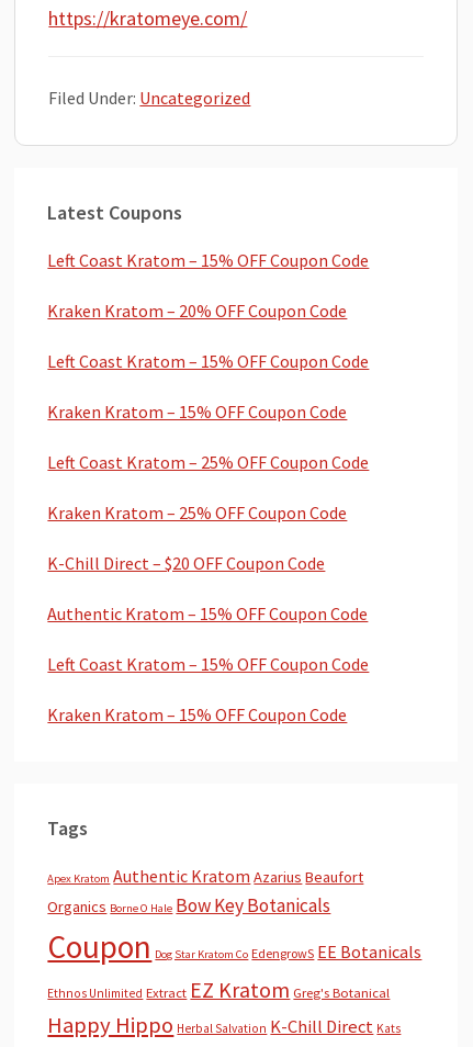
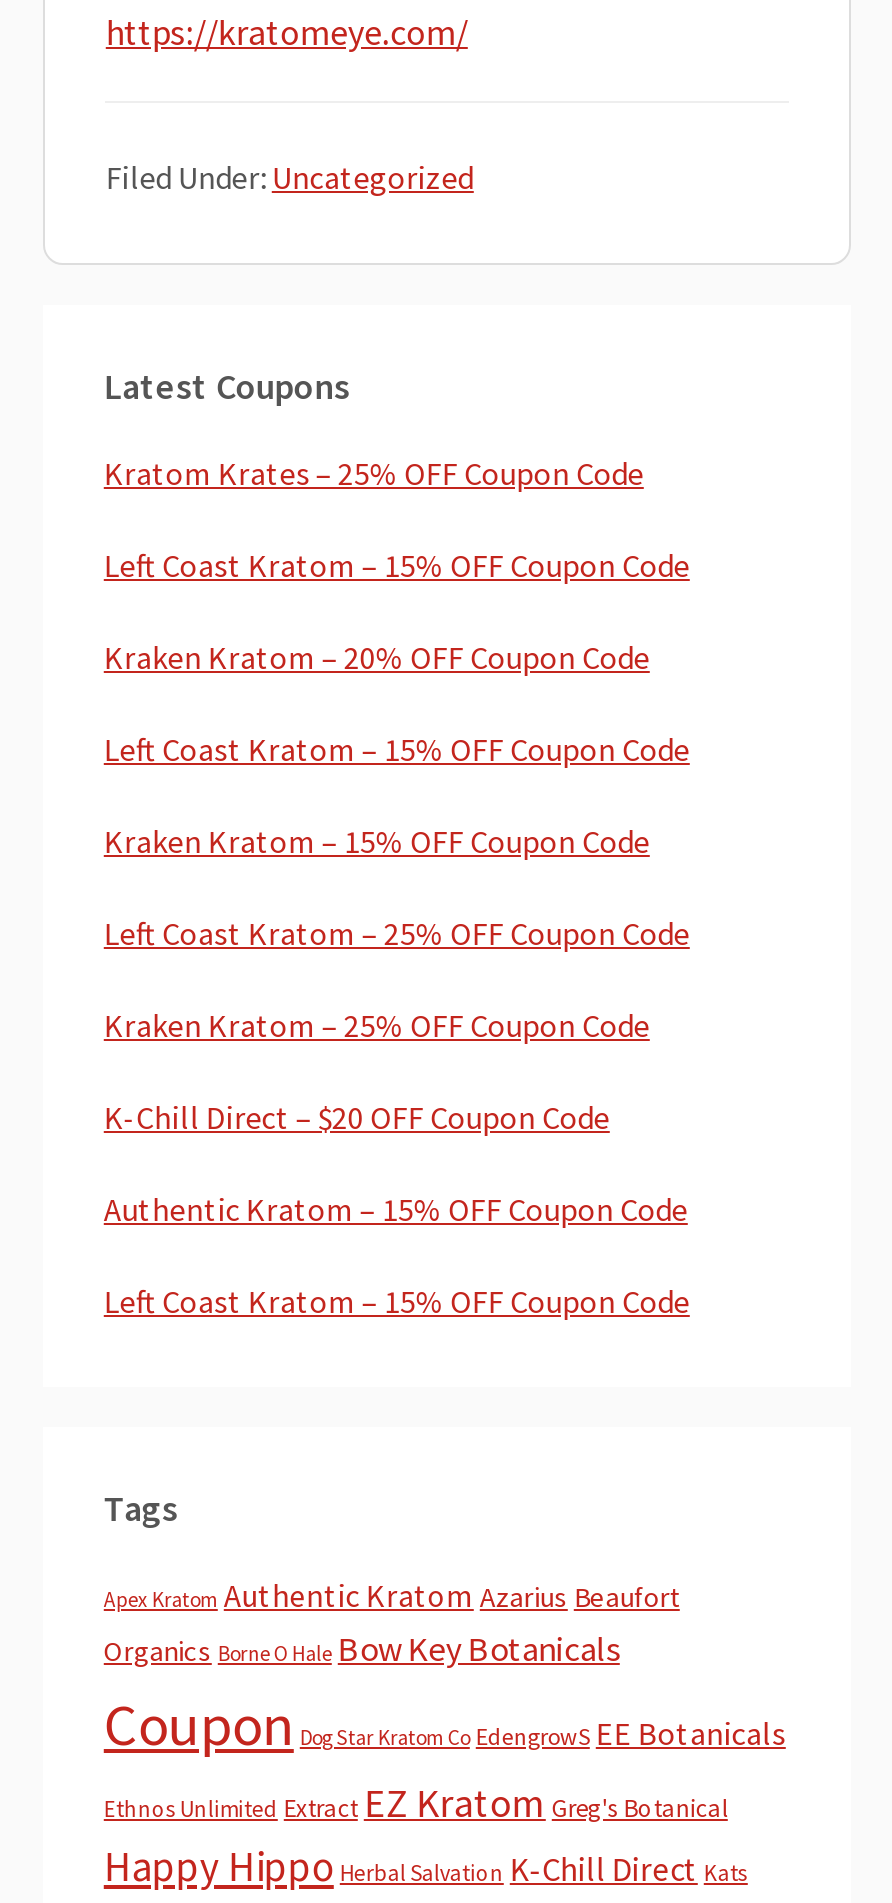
+ Kratom Krates – 25% OFF Coupon Code

moved down: Left Coast Kratom – 15% OFF Coupon Code | Kraken Kratom – 20% OFF Coupon Code | Left Coast Kratom – 15% OFF Coupon Code | ... | Authentic Kratom – 15% OFF Coupon Code | Left Coast Kratom – 15% OFF Coupon Code

- Kraken Kratom – 15% OFF Coupon Code
